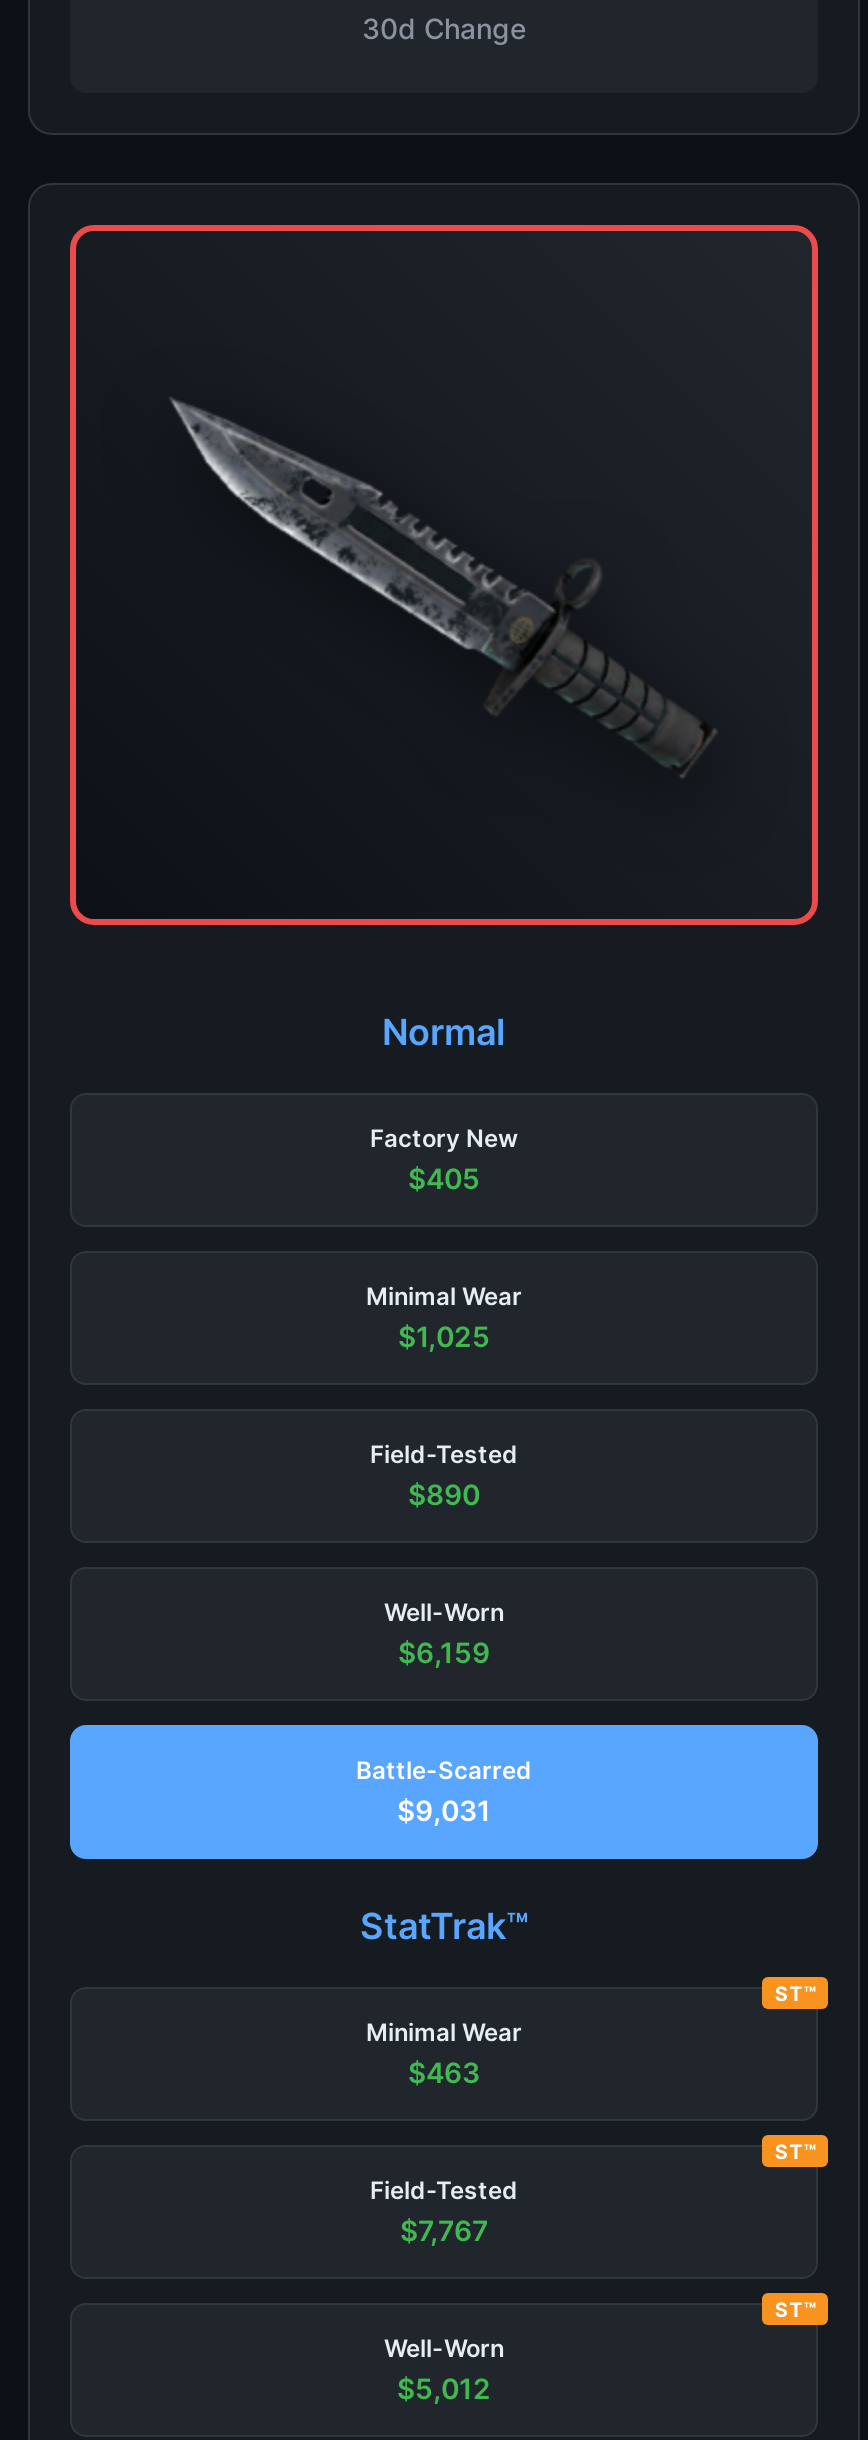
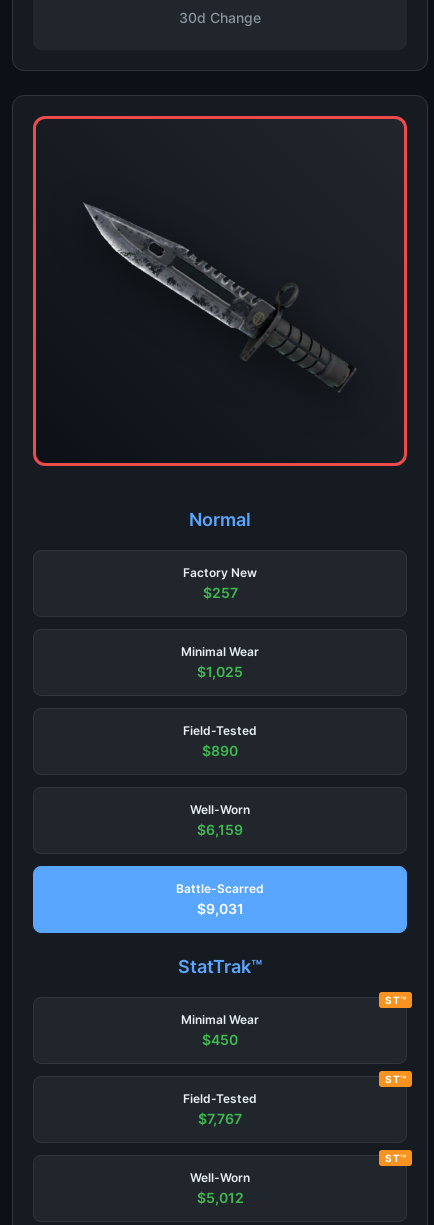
- $405
+ $257

- $463
+ $450
